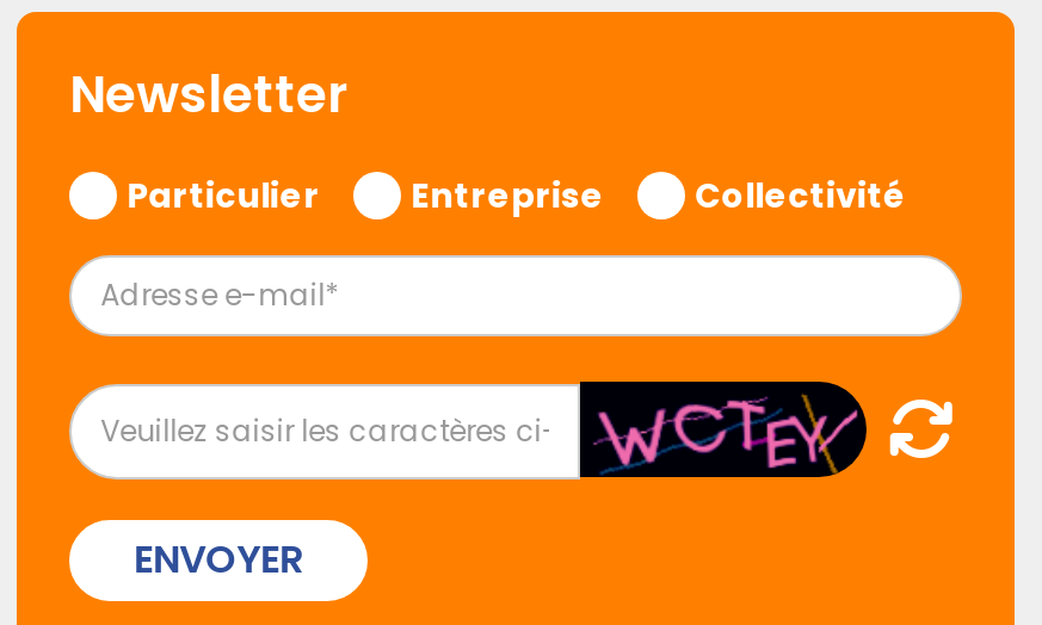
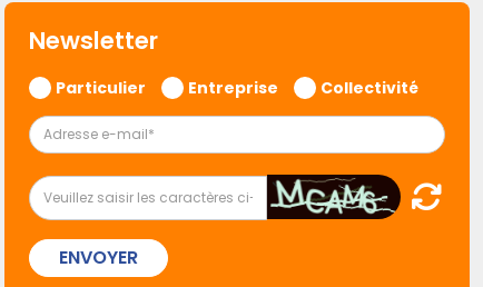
- [image]
+ [image]
